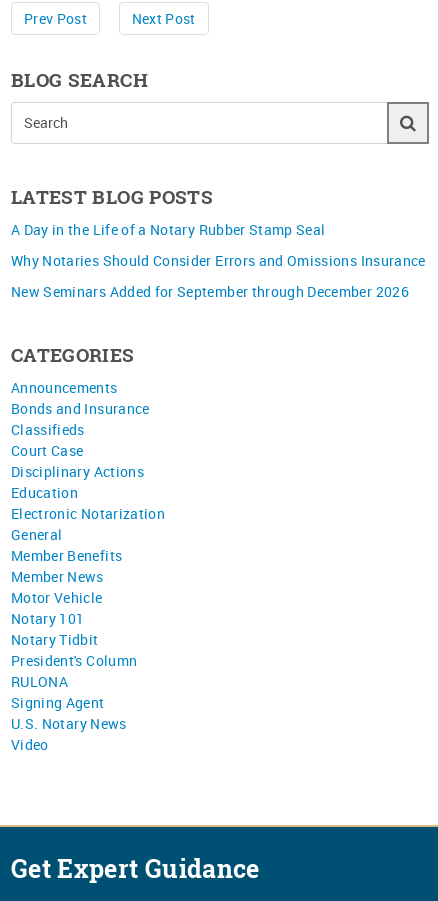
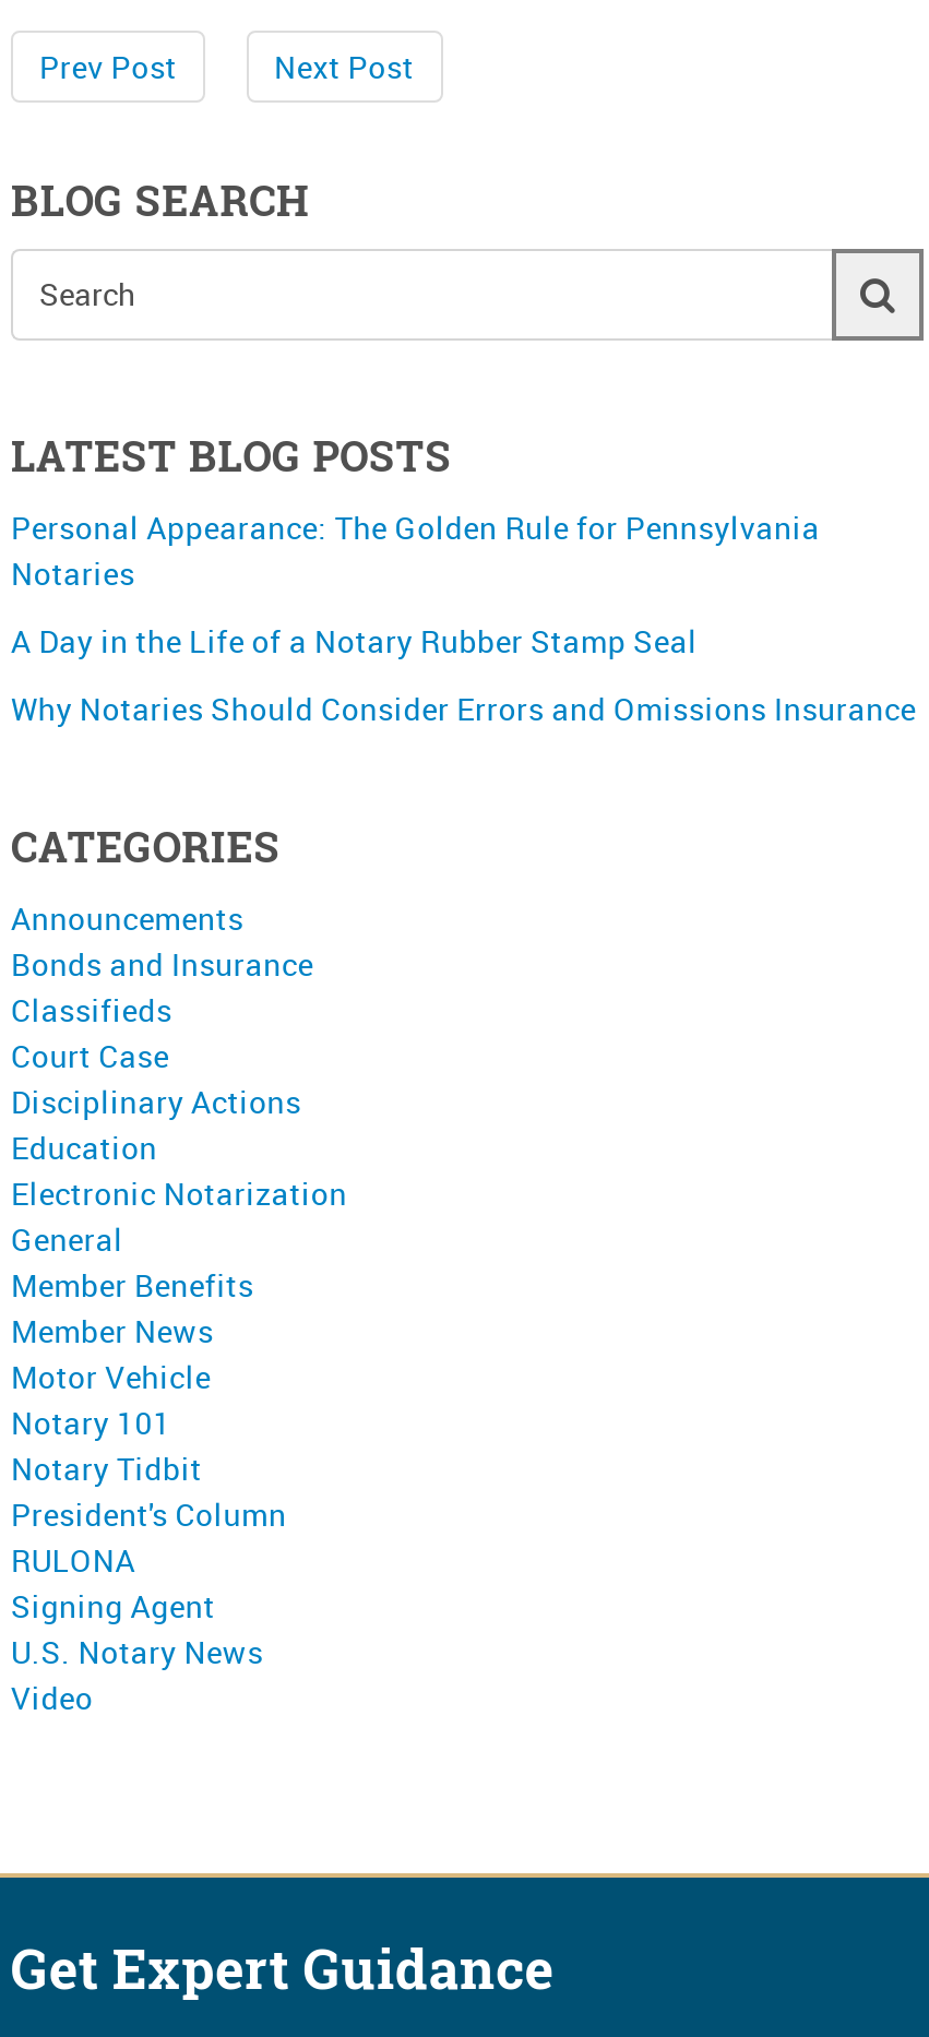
+ Personal Appearance: The Golden Rule for Pennsylvania
+ Notaries

moved down: A Day in the Life of a Notary Rubber Stamp Seal | Why Notaries Should Consider Errors and Omissions Insurance

- New Seminars Added for September through December 2026
